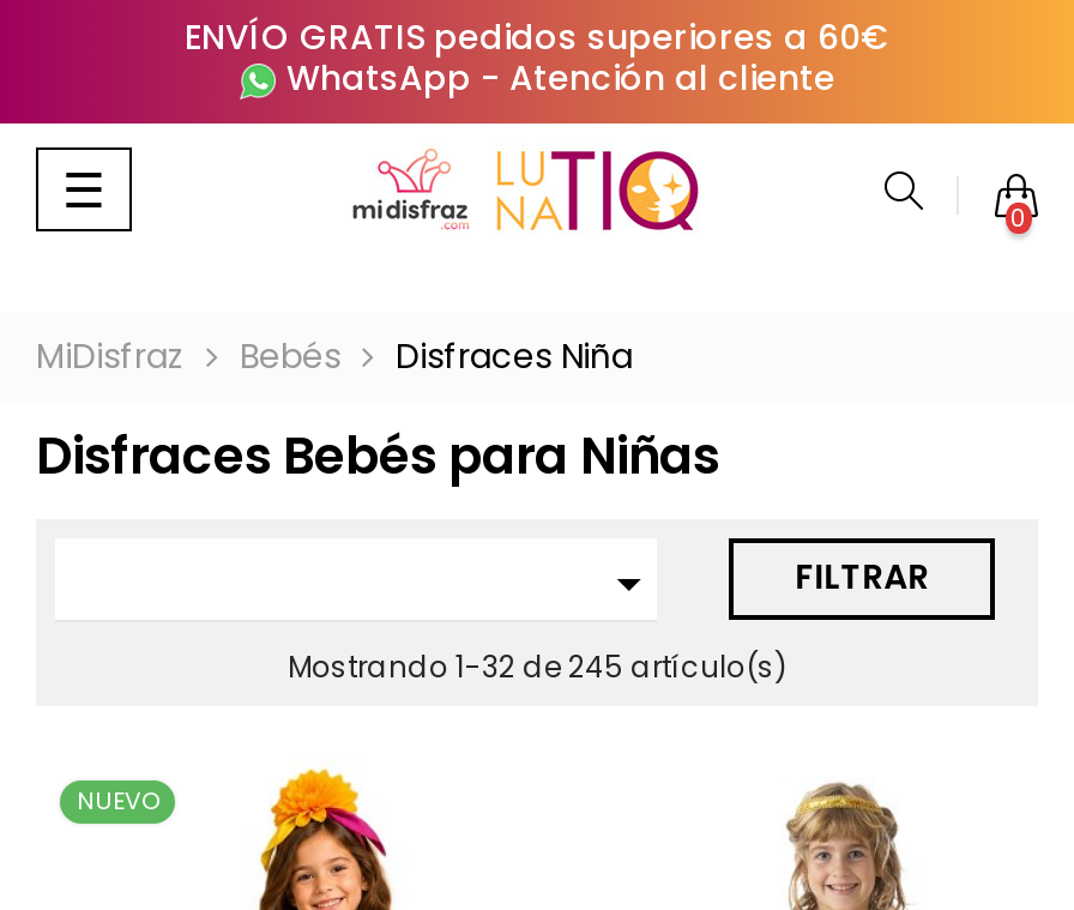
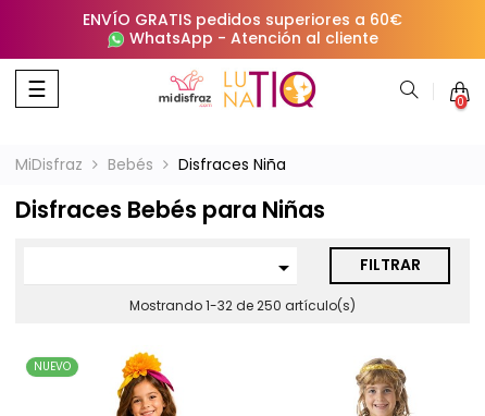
- Mostrando 1-32 de 245 artículo(s)
+ Mostrando 1-32 de 250 artículo(s)
